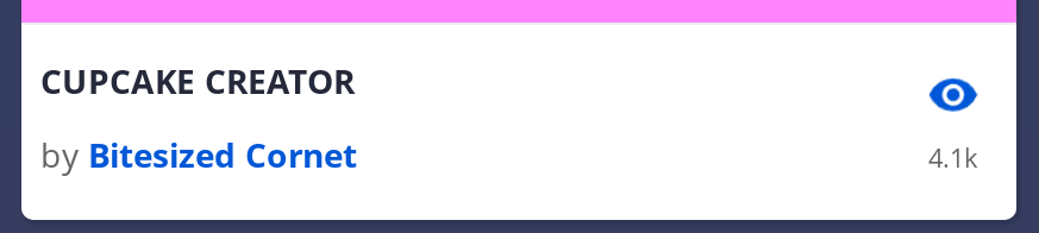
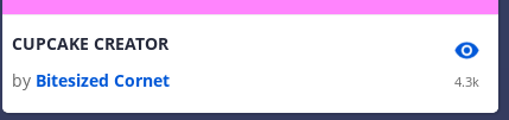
- 4.1k
+ 4.3k
